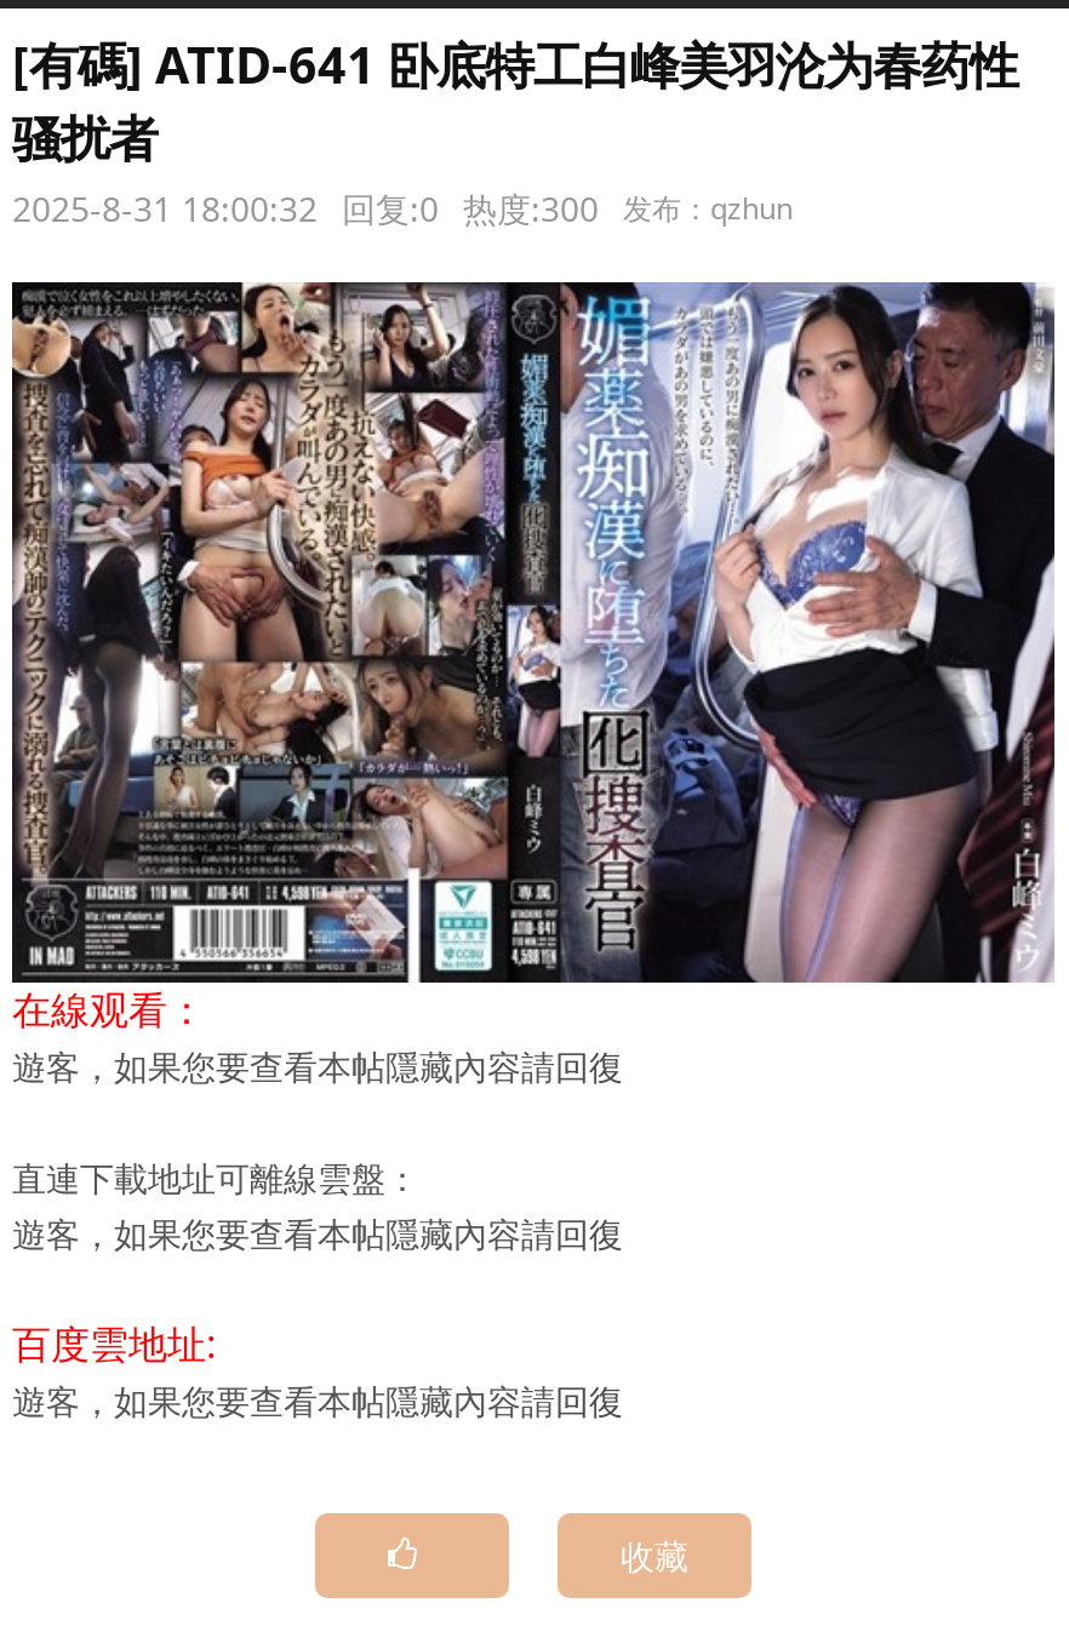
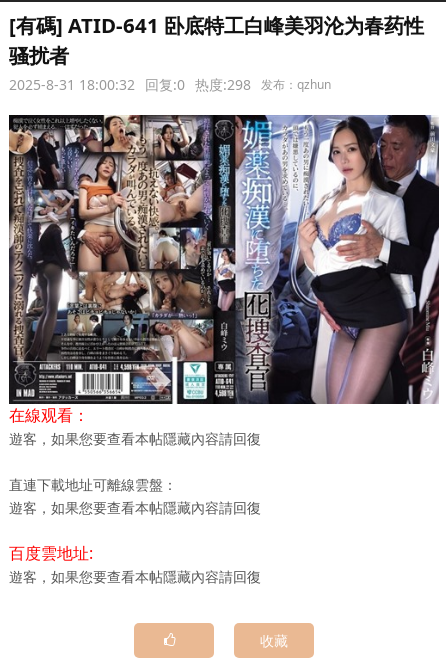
- 2025-8-31 18:00:32 回复:0 热度:300 发布：qzhun
+ 2025-8-31 18:00:32 回复:0 热度:298 发布：qzhun
